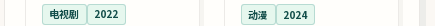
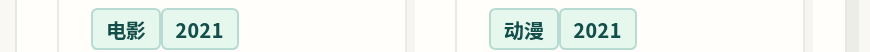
- 电视剧
- 2022
+ 电影
+ 2021

- 动漫 2024
+ 动漫 2021
